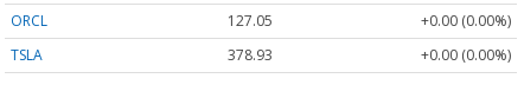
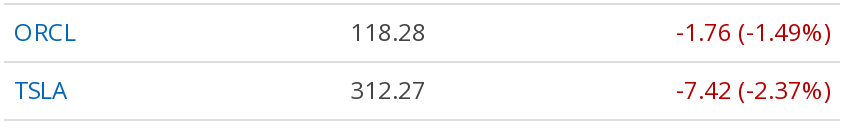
- 127.05
+ 118.28

- +0.00 (0.00%)
+ -1.76 (-1.49%)

- 378.93
- +0.00 (0.00%)
+ 312.27
+ -7.42 (-2.37%)
